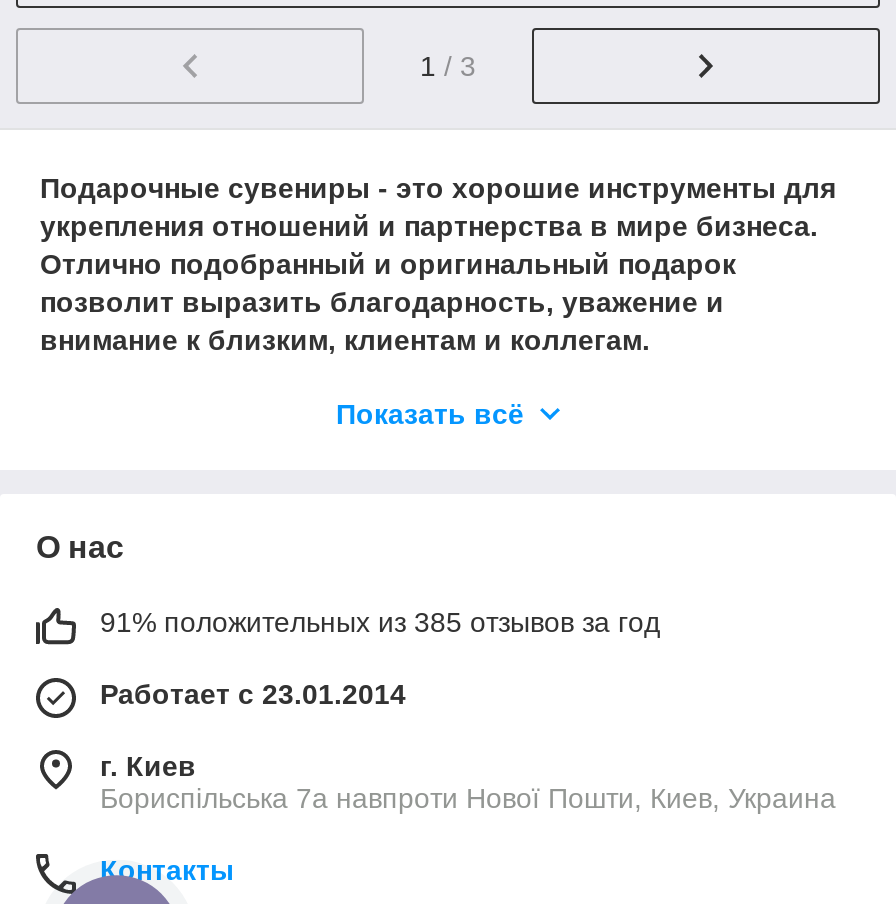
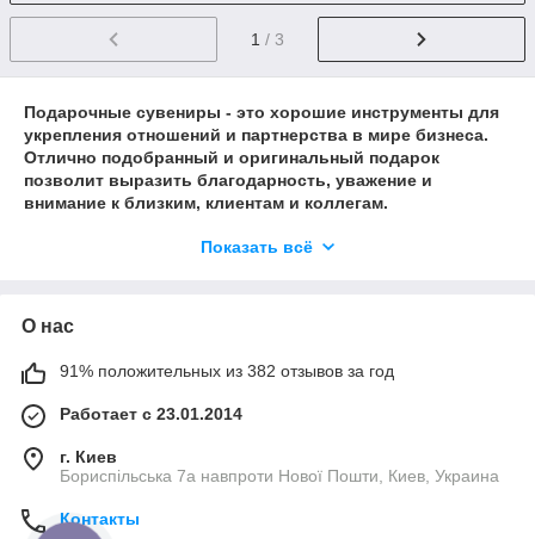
- 91% положительных из 385 отзывов за год
+ 91% положительных из 382 отзывов за год
